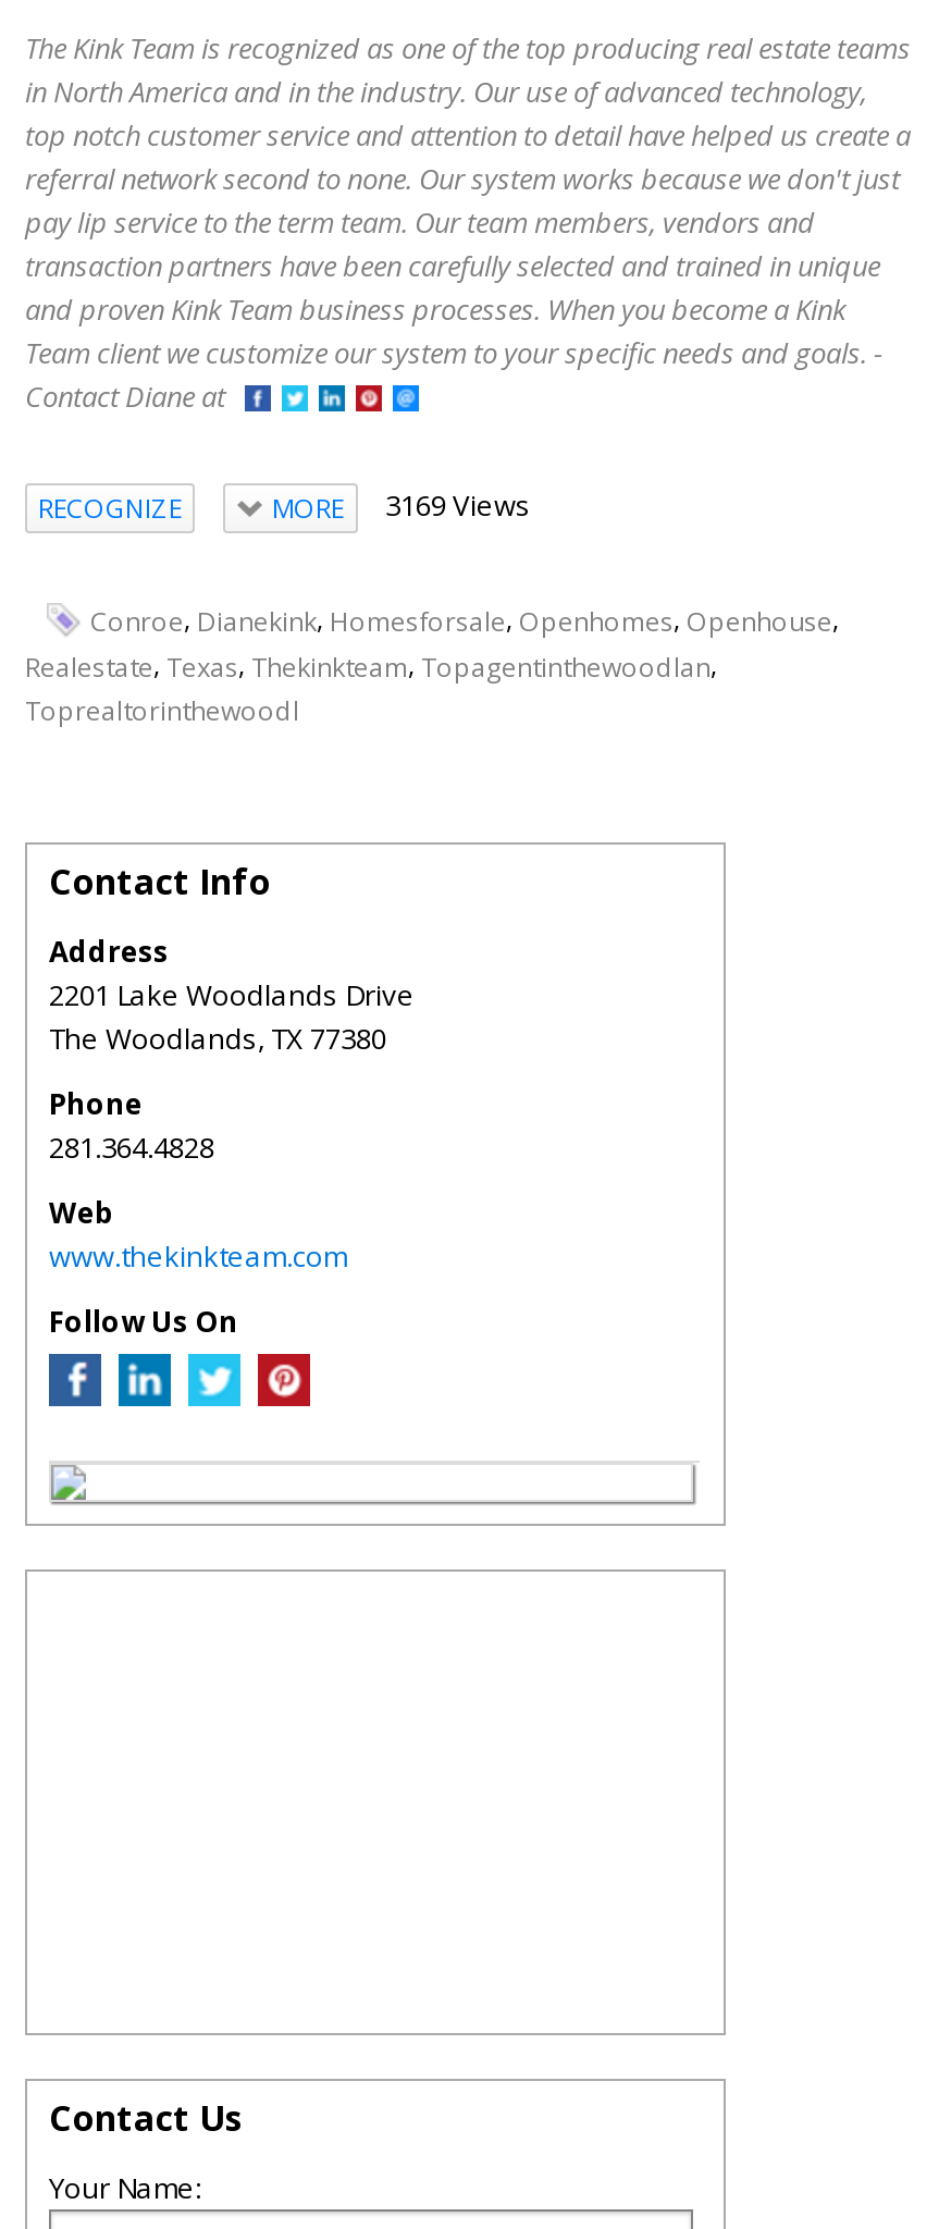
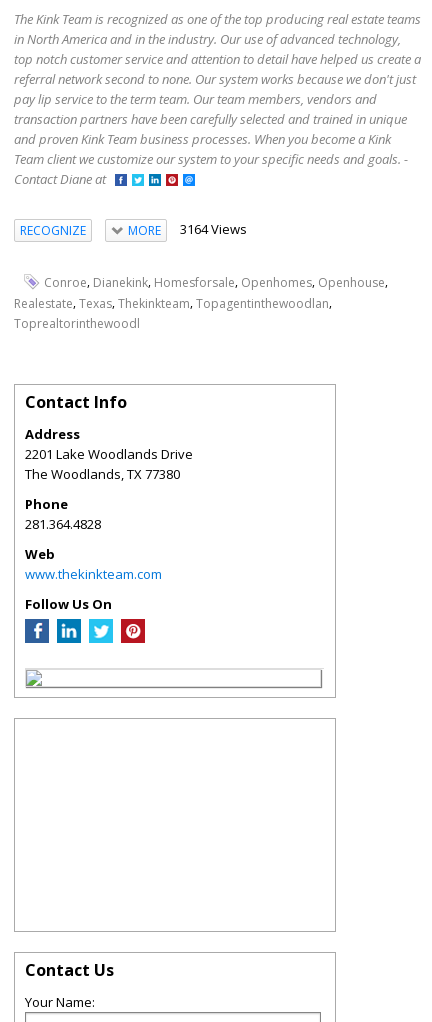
- MORE 3169 Views
+ MORE 3164 Views
